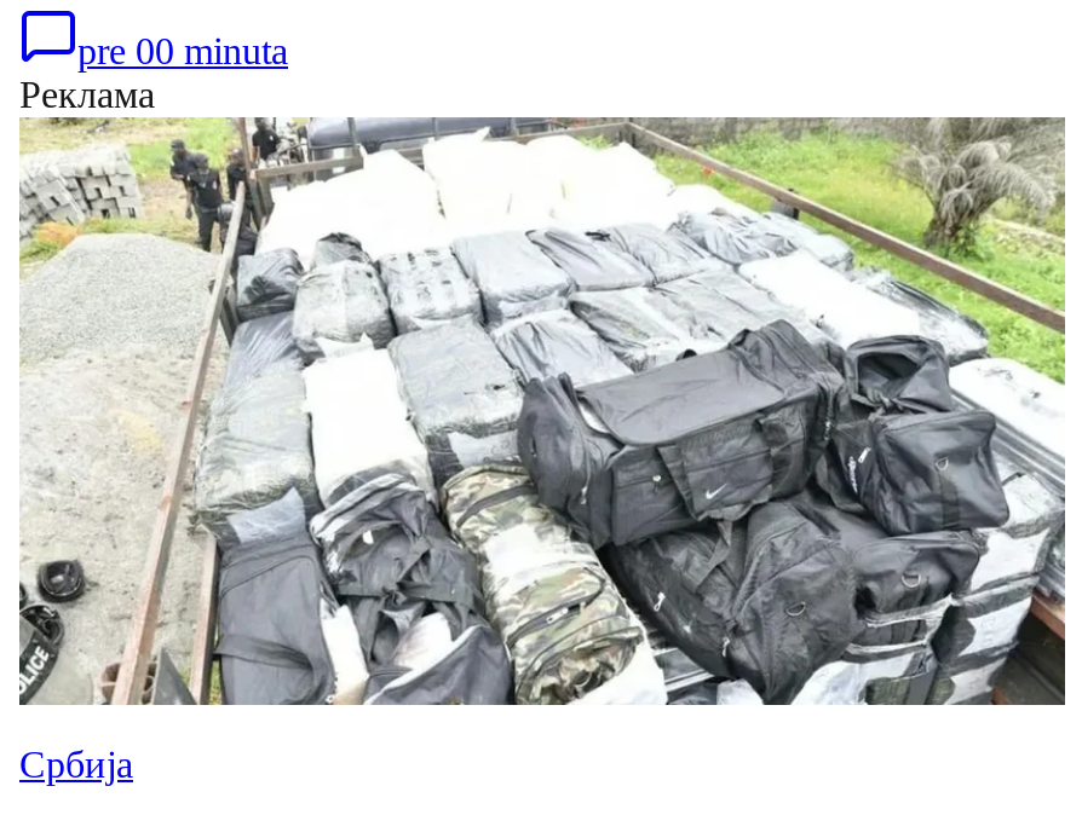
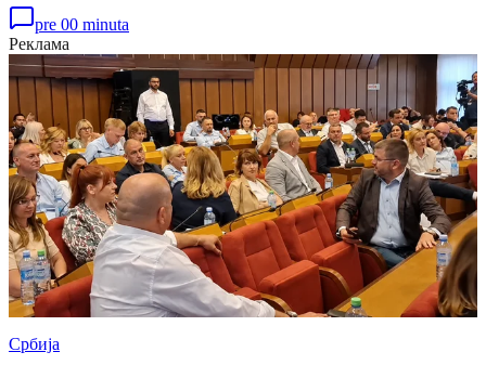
- [image]
+ [image]
